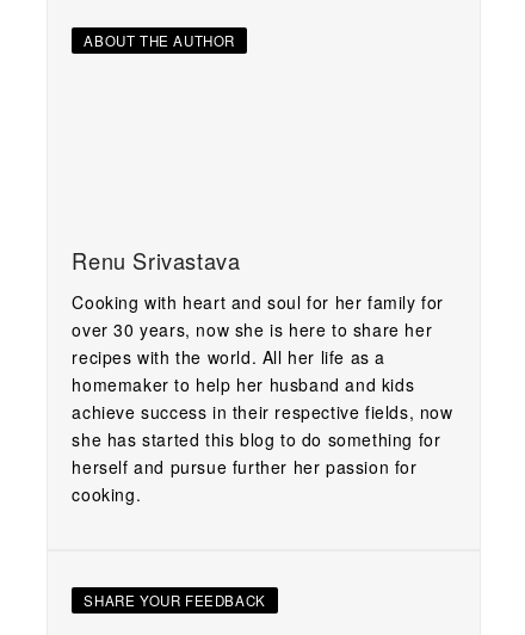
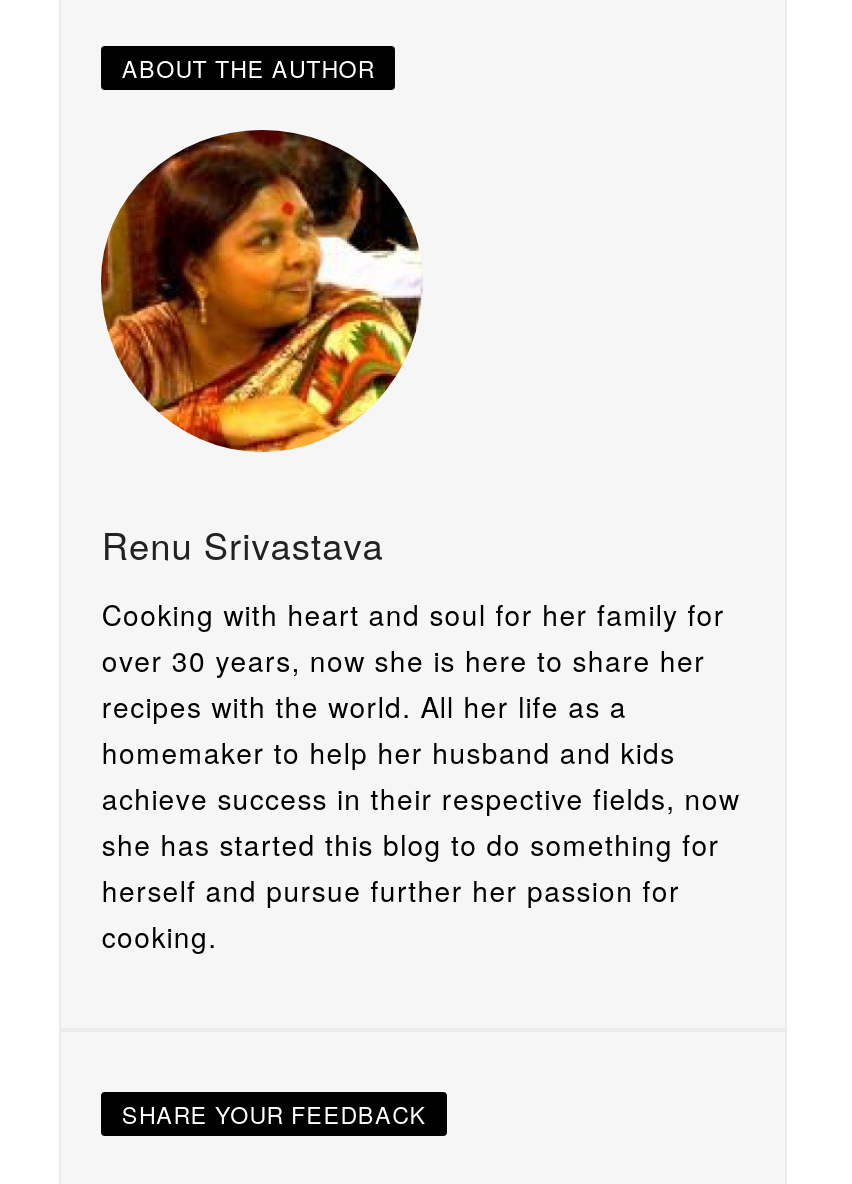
+ [image]
